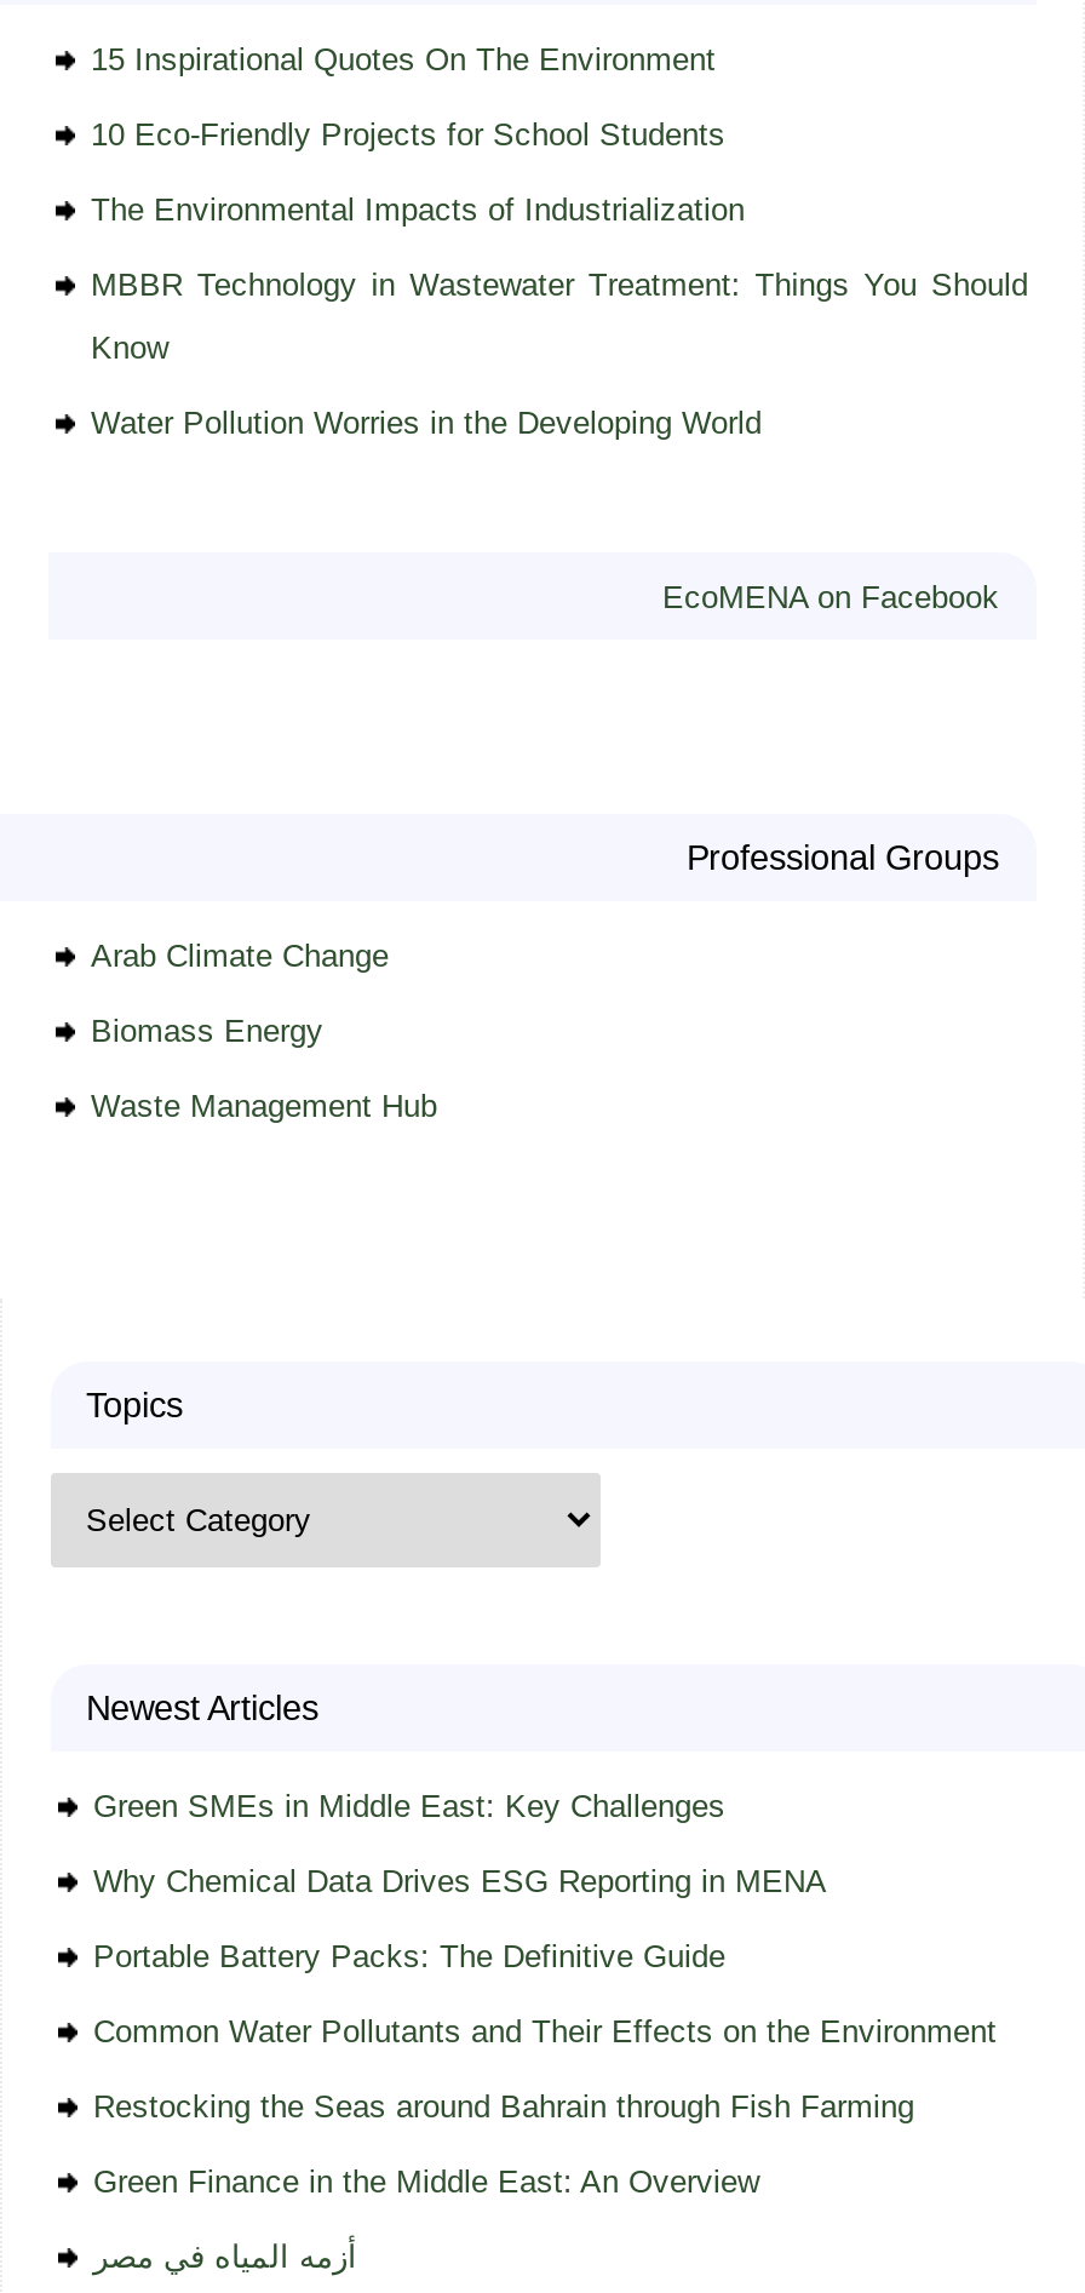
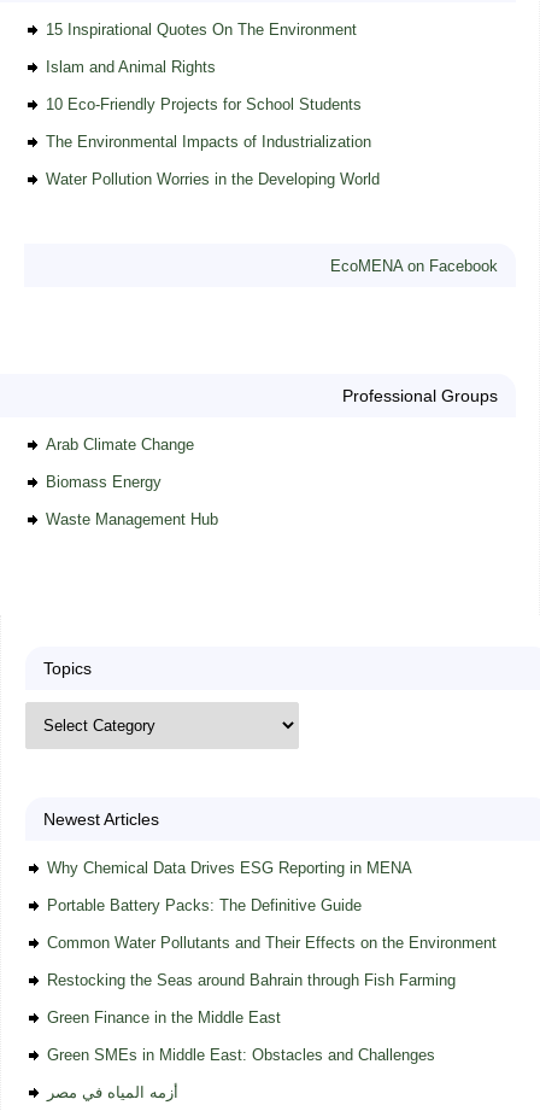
+ Islam and Animal Rights

moved down: 10 Eco-Friendly Projects for School Students | The Environmental Impacts of Industrialization

- MBBR Technology in Wastewater Treatment: Things You Should
- Know

- Green SMEs in Middle East: Key Challenges

moved up: Why Chemical Data Drives ESG Reporting in MENA | Portable Battery Packs: The Definitive Guide | Common Water Pollutants and Their Effects on the Environment | Restocking the Seas around Bahrain through Fish Farming

- Green Finance in the Middle East: An Overview
+ Green Finance in the Middle East
+ Green SMEs in Middle East: Obstacles and Challenges
